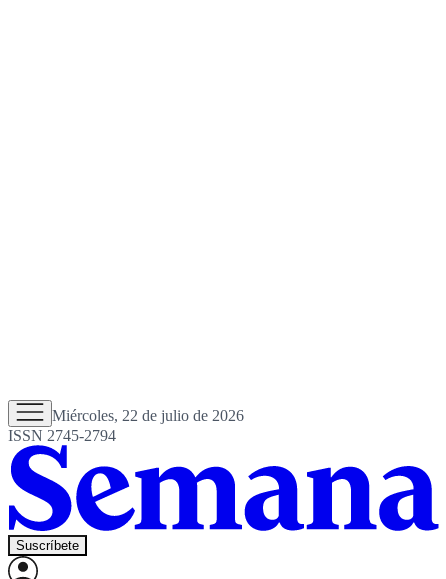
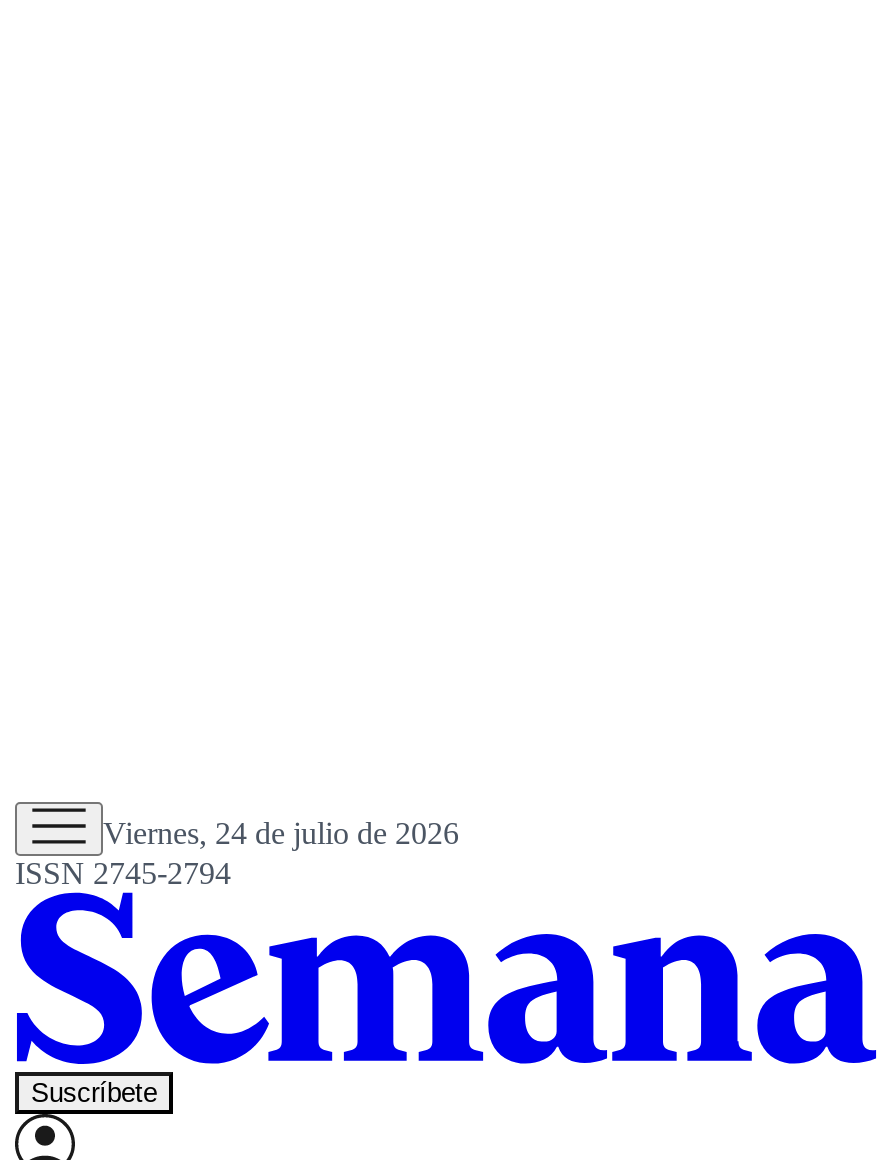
- Miércoles, 22 de julio de 2026
+ Viernes, 24 de julio de 2026
